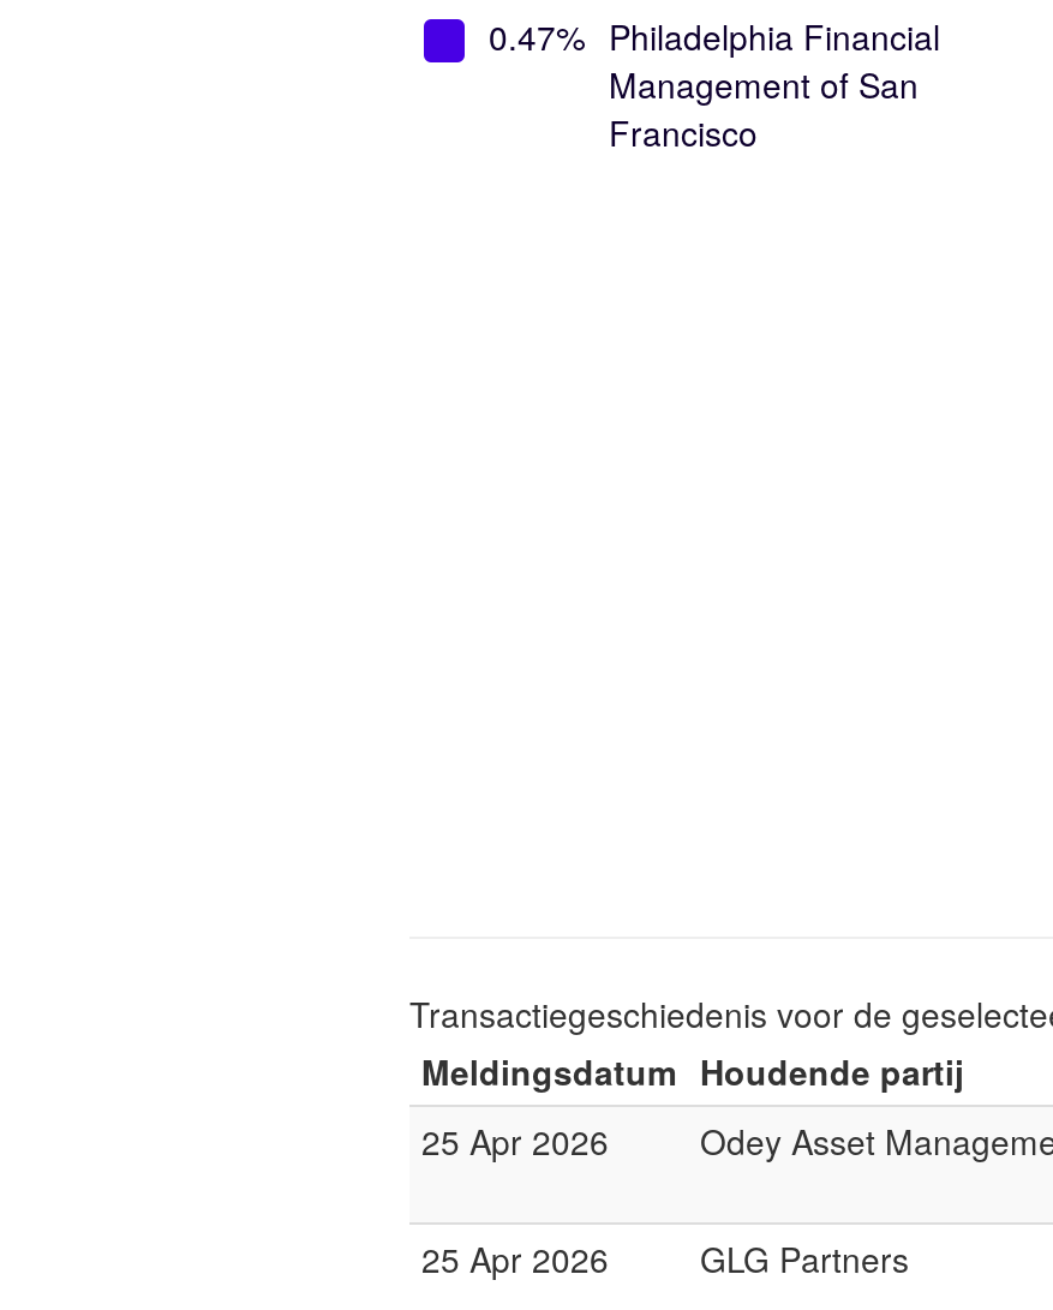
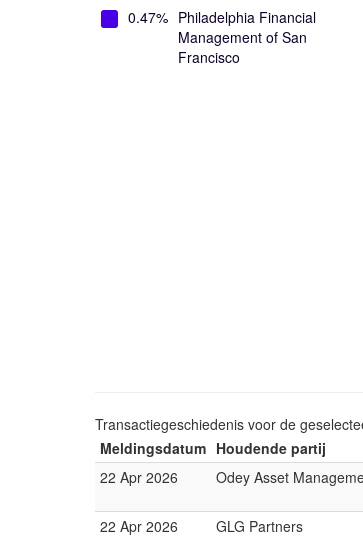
- 25 Apr 2026
+ 22 Apr 2026

- 25 Apr 2026 GLG Partners
+ 22 Apr 2026 GLG Partners
